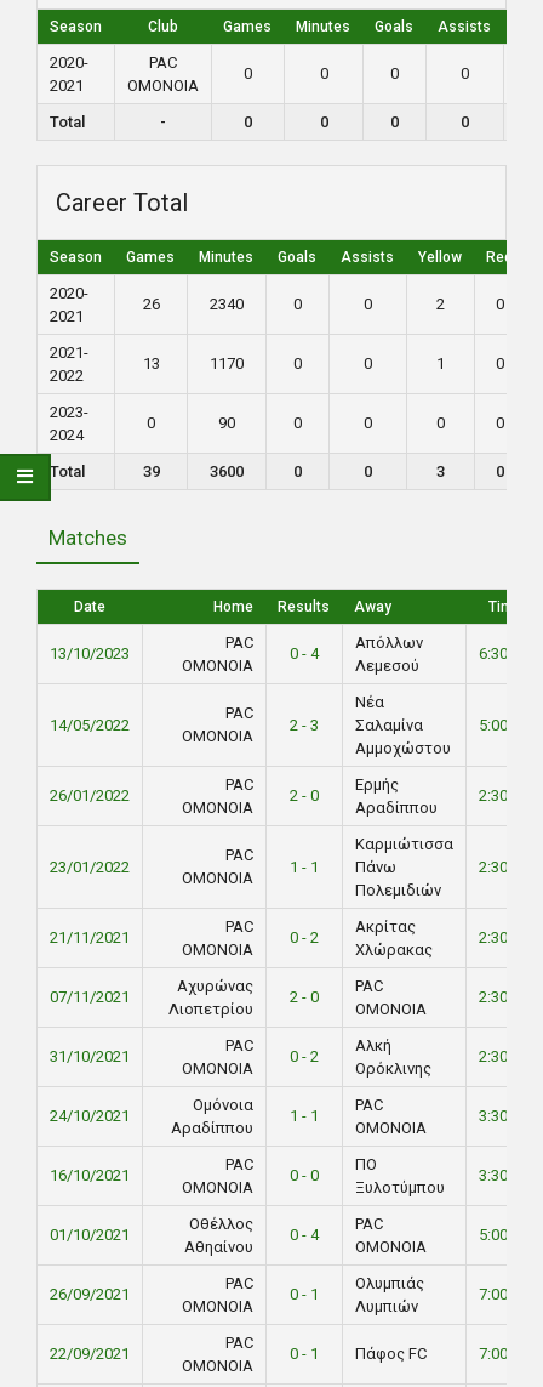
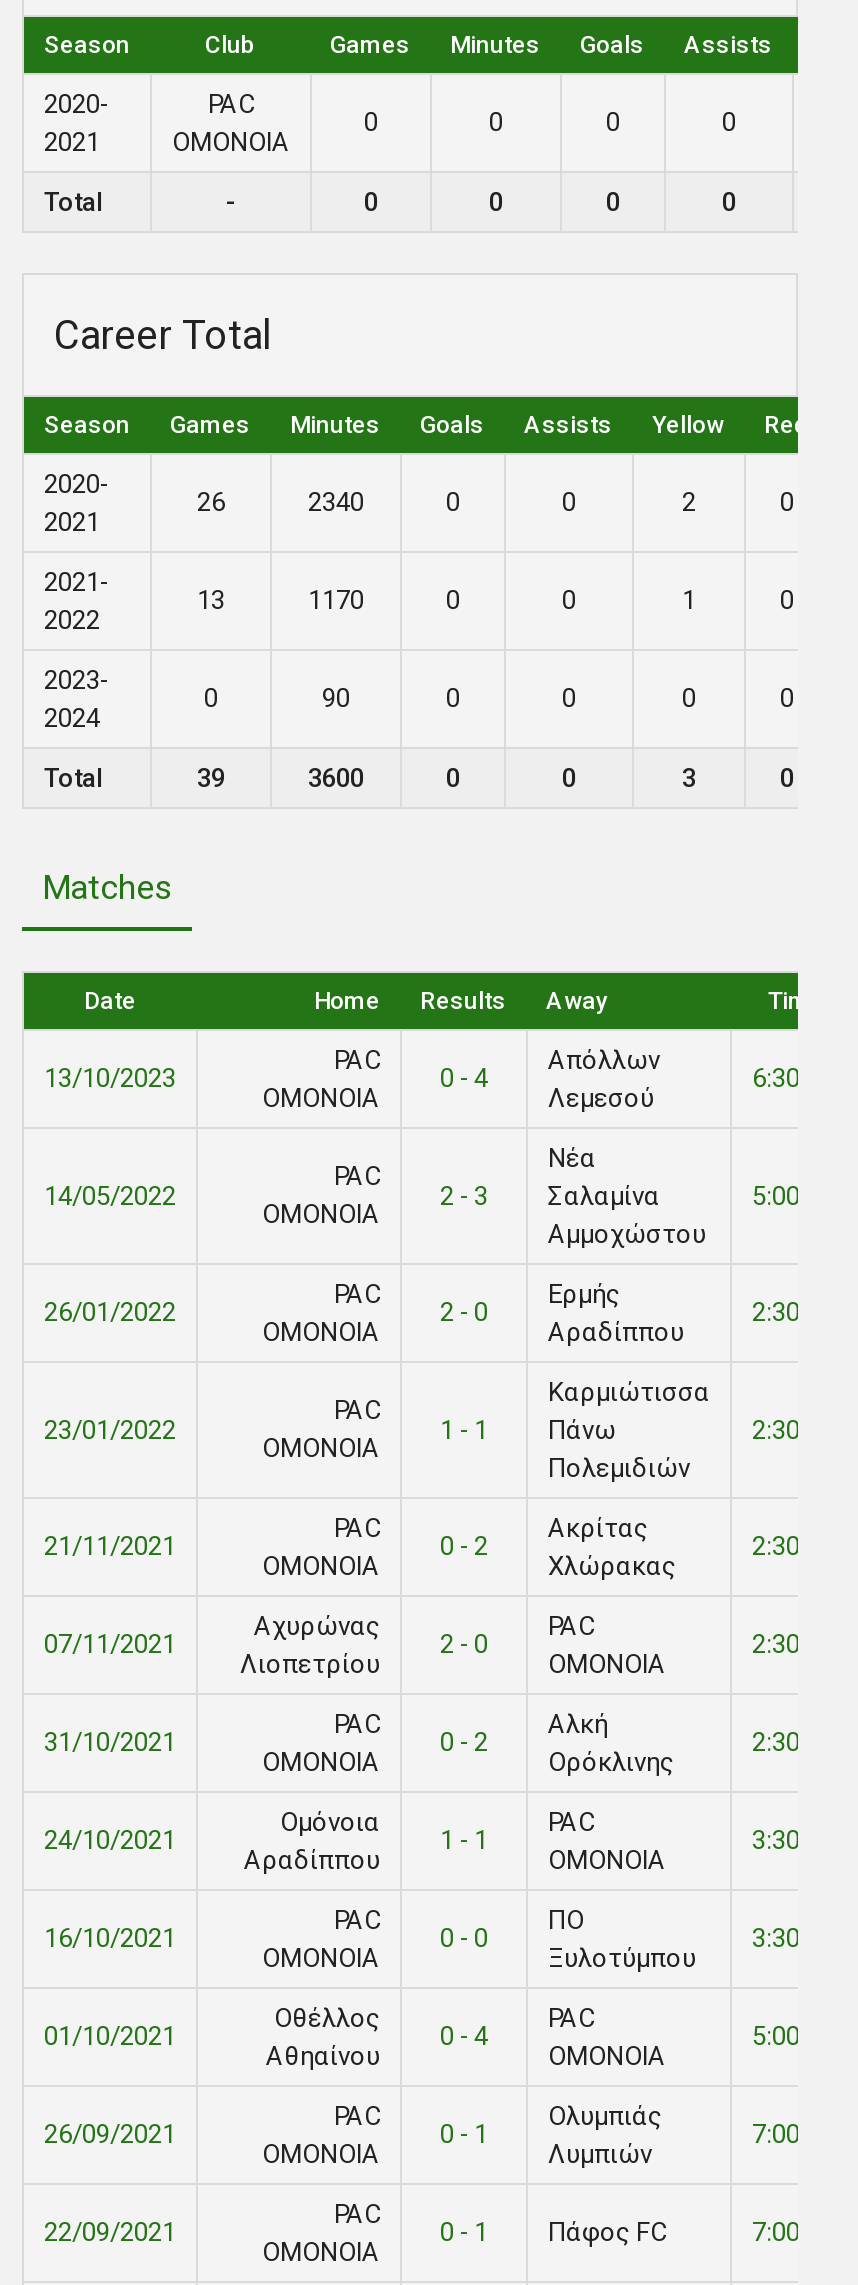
- [image]
